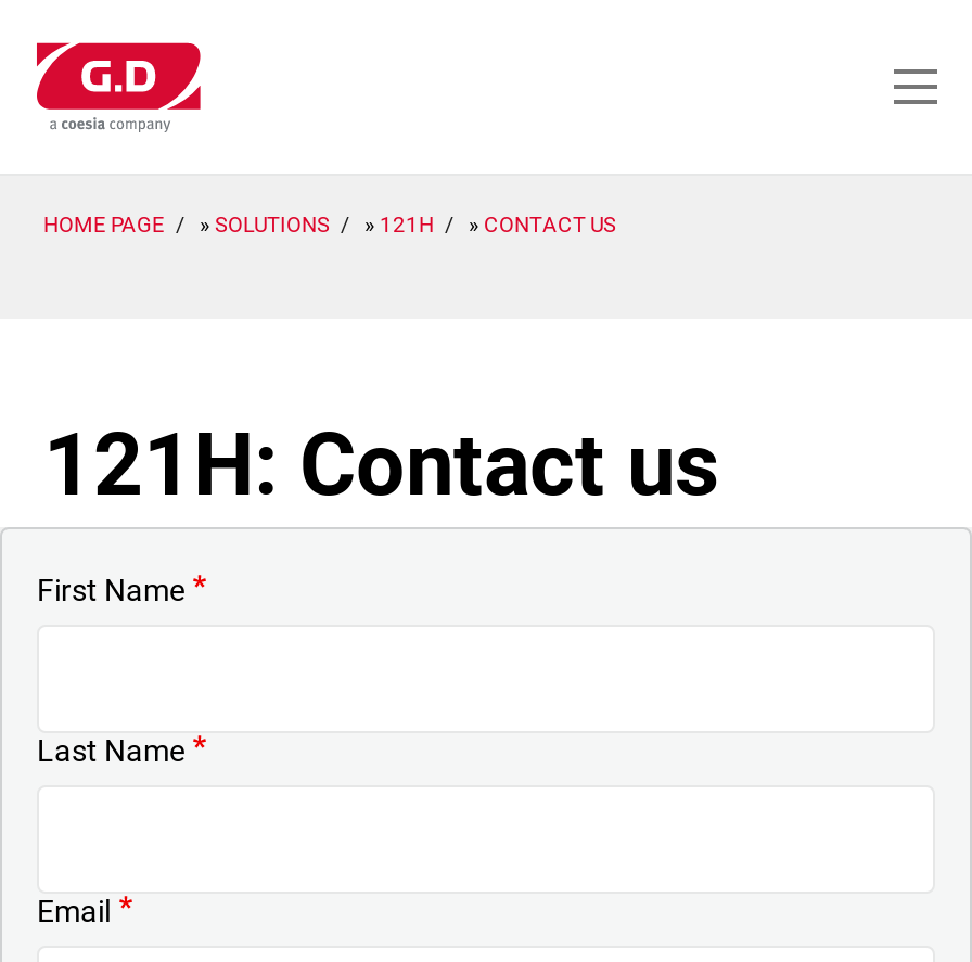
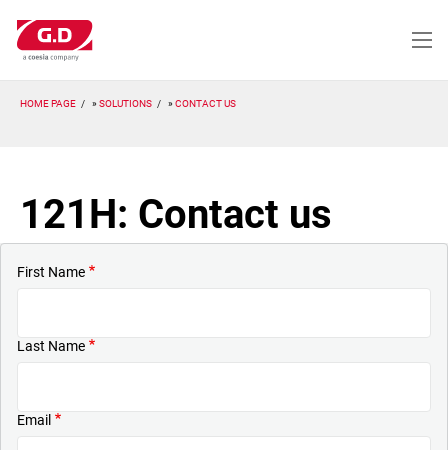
- 121H
